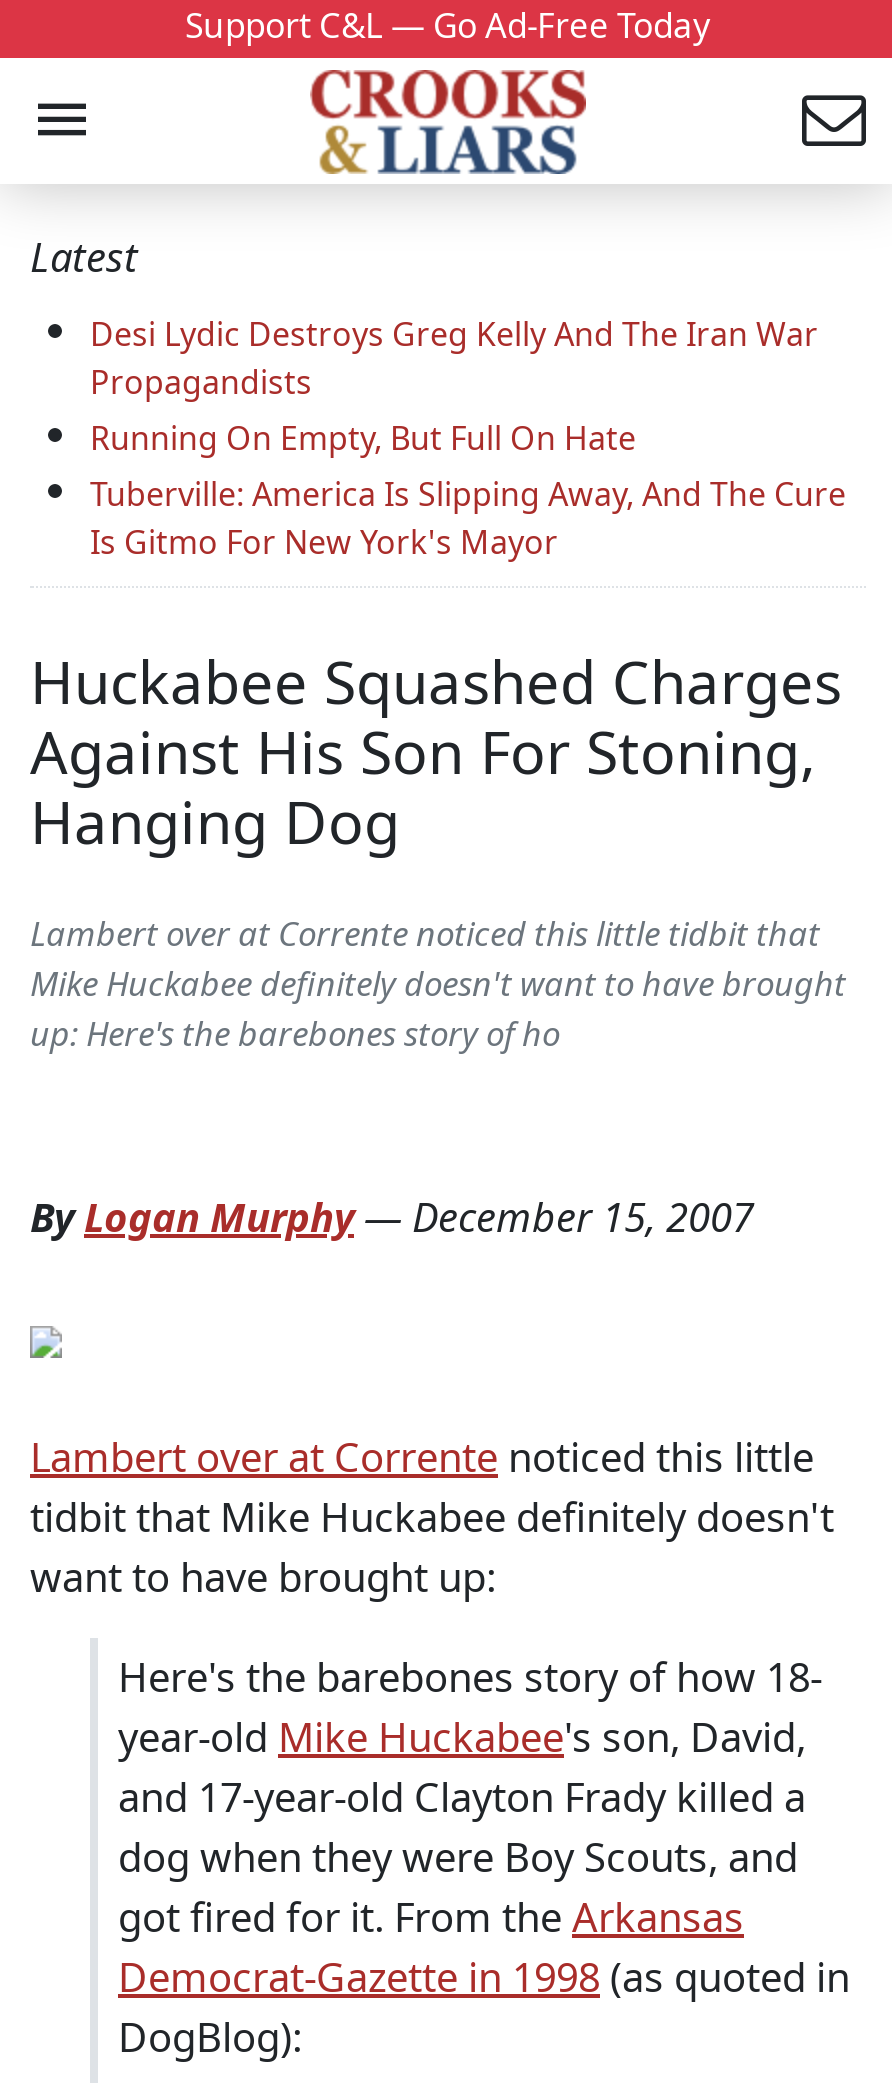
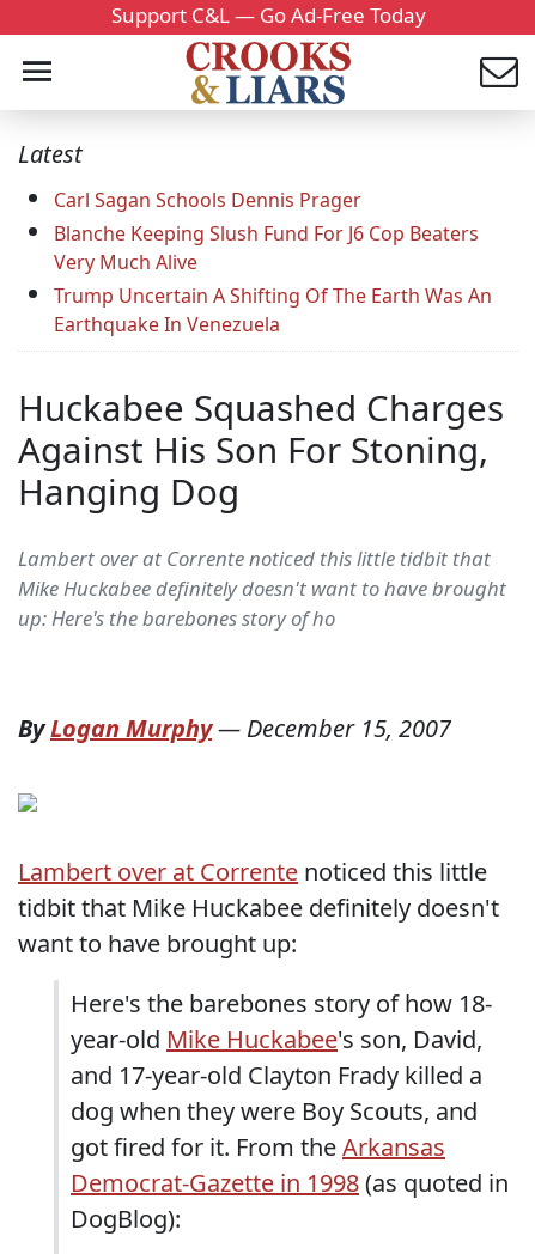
- Desi Lydic Destroys Greg Kelly And The Iran War
- Propagandists
- Running On Empty, But Full On Hate
- Tuberville: America Is Slipping Away, And The Cure
- Is Gitmo For New York's Mayor
+ Carl Sagan Schools Dennis Prager
+ Blanche Keeping Slush Fund For J6 Cop Beaters
+ Very Much Alive
+ Trump Uncertain A Shifting Of The Earth Was An
+ Earthquake In Venezuela
